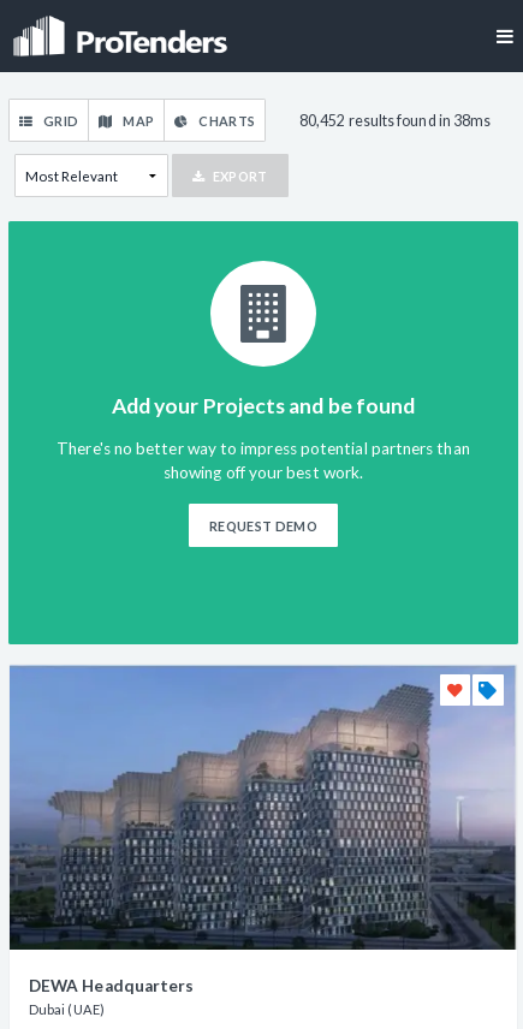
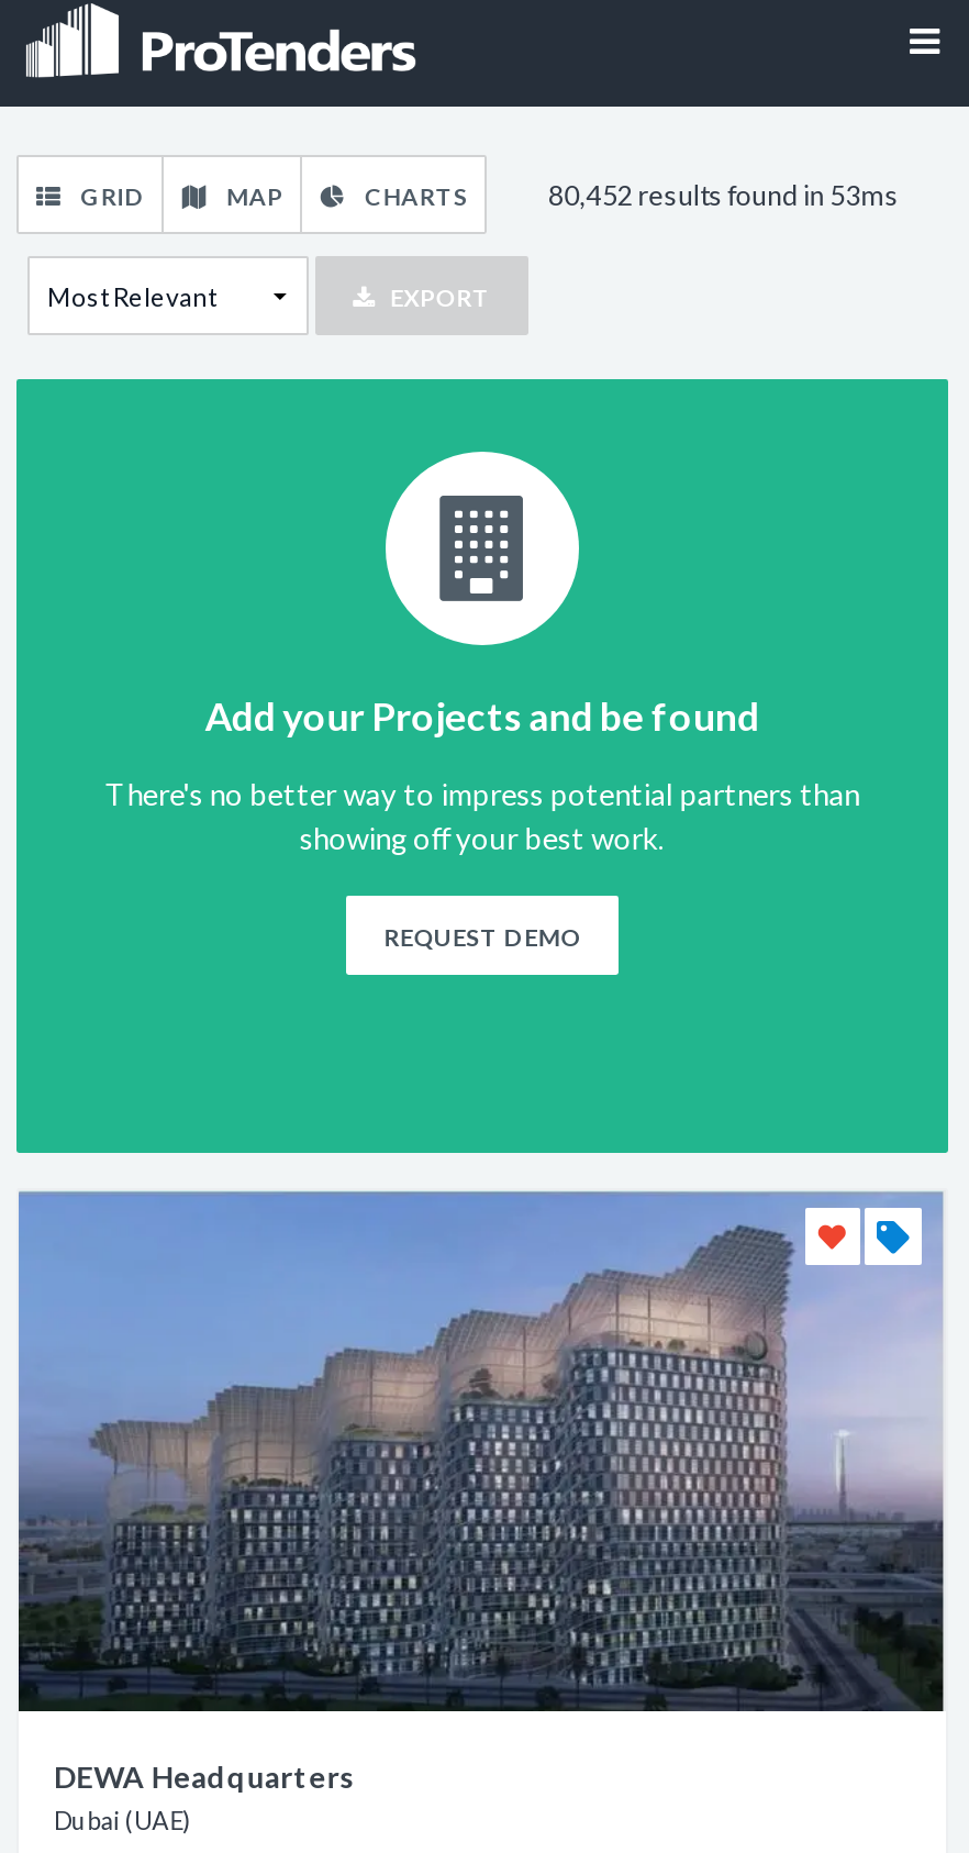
- 80,452 results found in 38ms
+ 80,452 results found in 53ms
